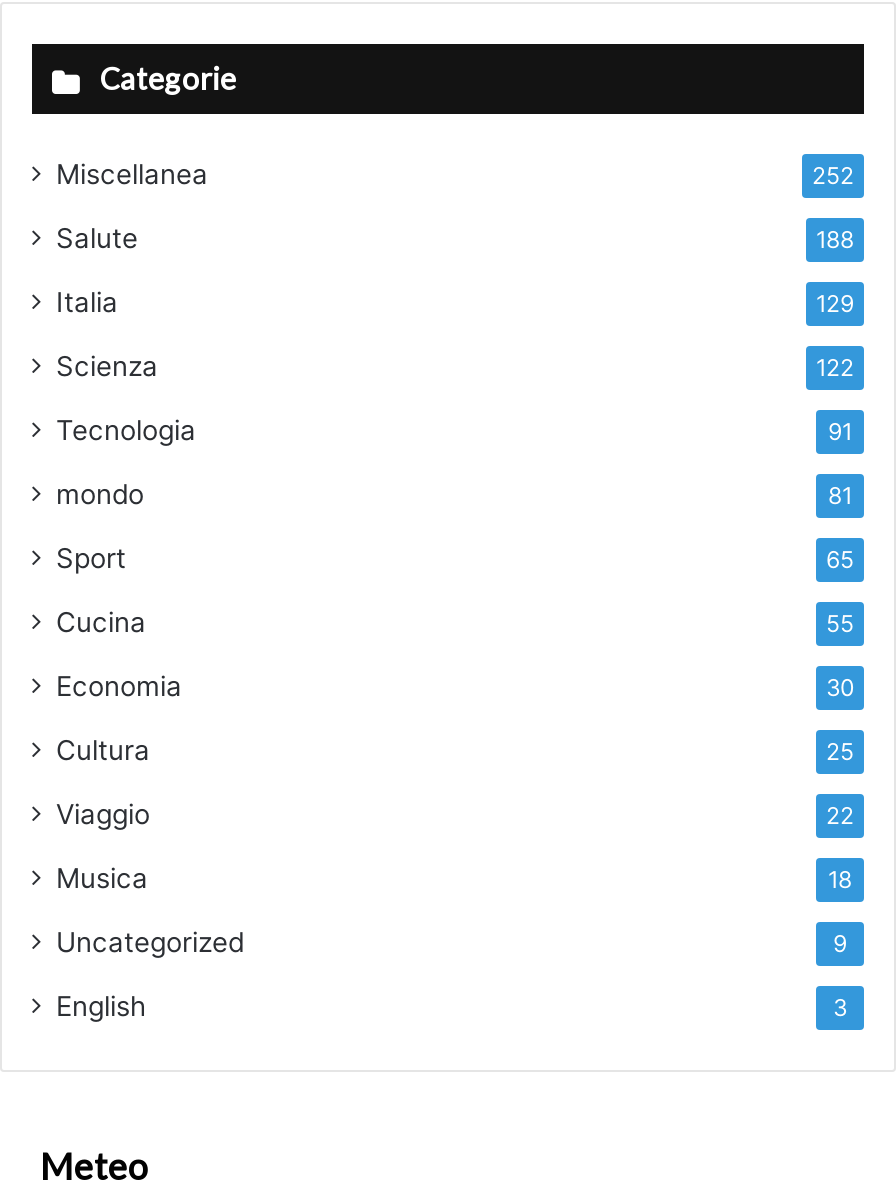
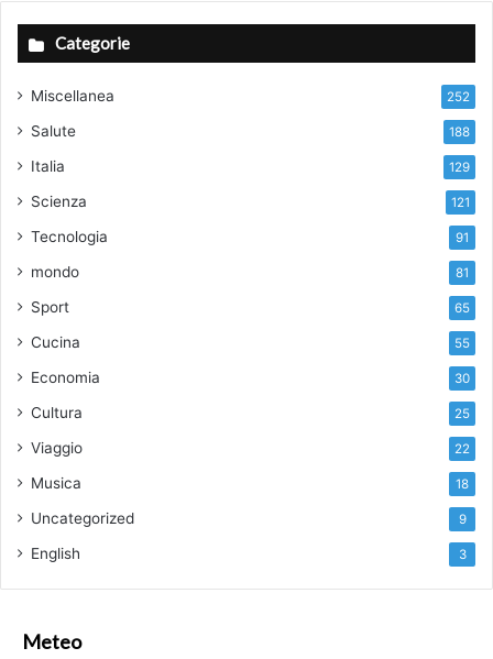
- 122
+ 121
